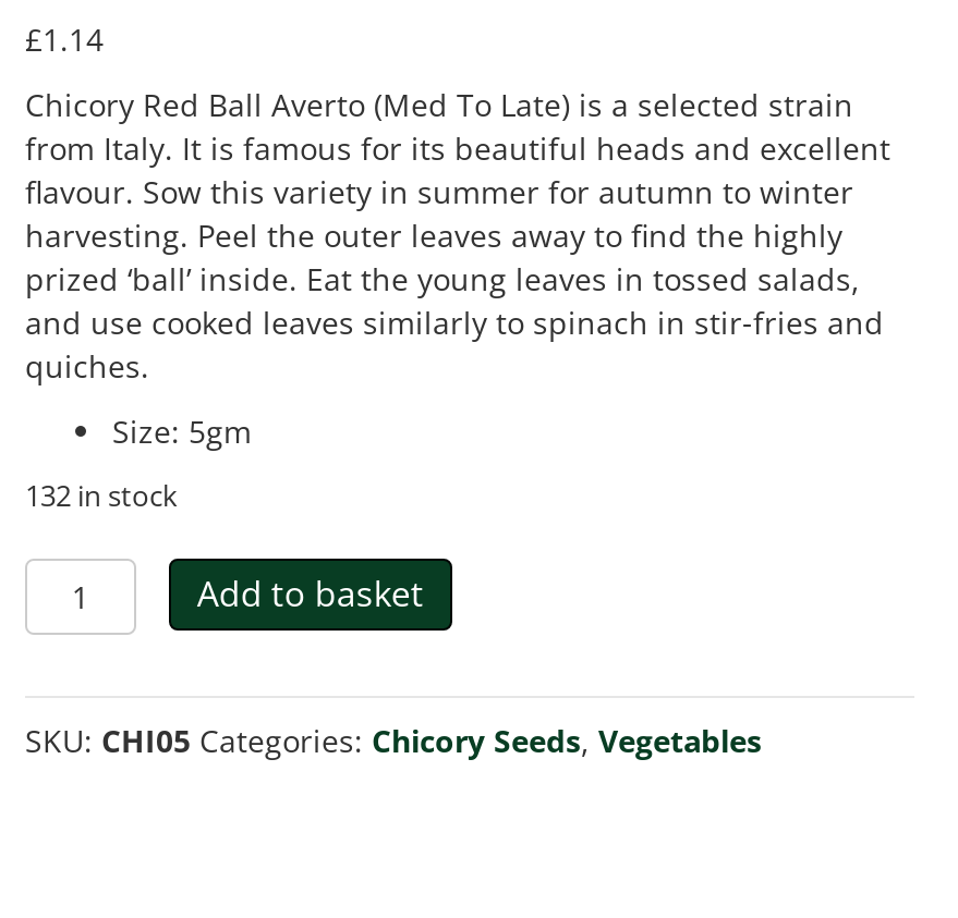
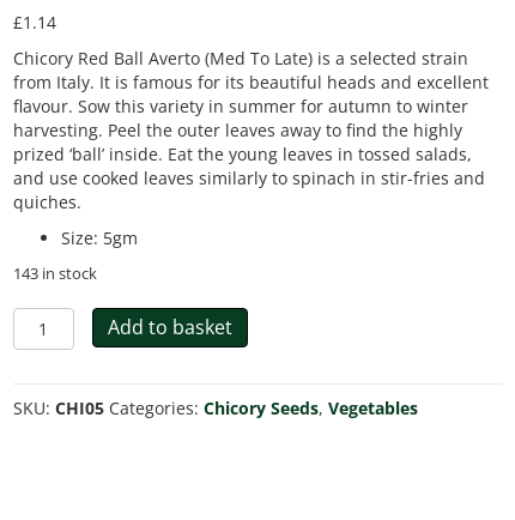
- 132 in stock
+ 143 in stock
